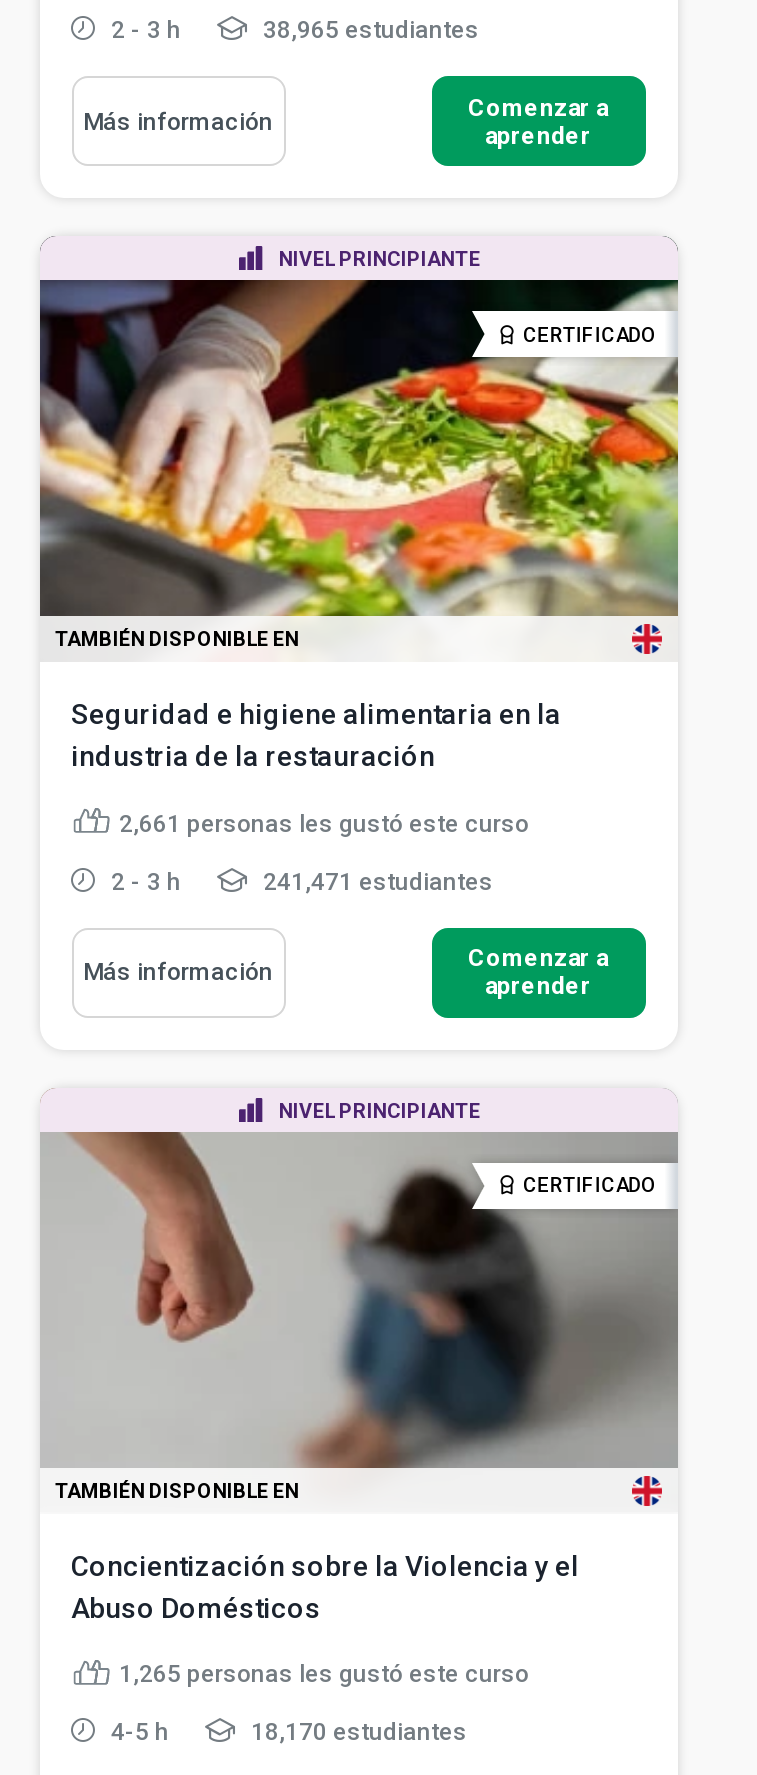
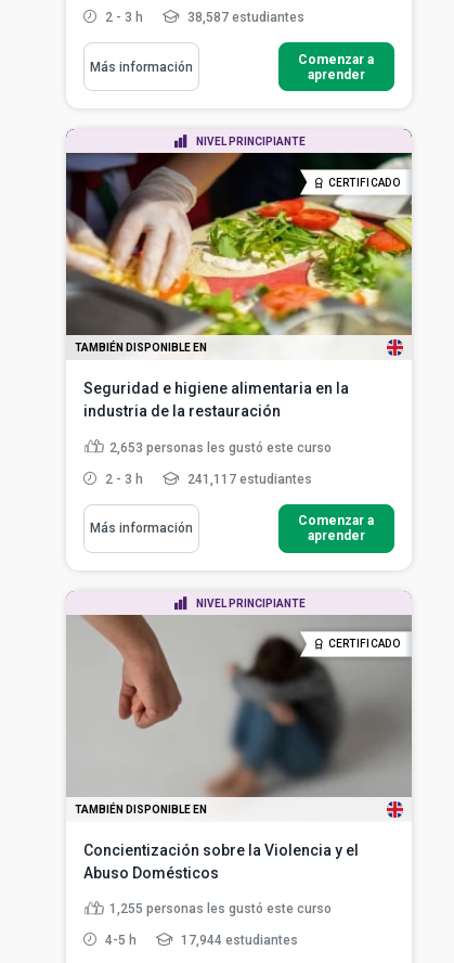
- 38,965 estudiantes
+ 38,587 estudiantes

- 2,661 personas les gustó este curso
+ 2,653 personas les gustó este curso

- 241,471 estudiantes
+ 241,117 estudiantes

- 1,265 personas les gustó este curso
+ 1,255 personas les gustó este curso

- 18,170 estudiantes
+ 17,944 estudiantes
